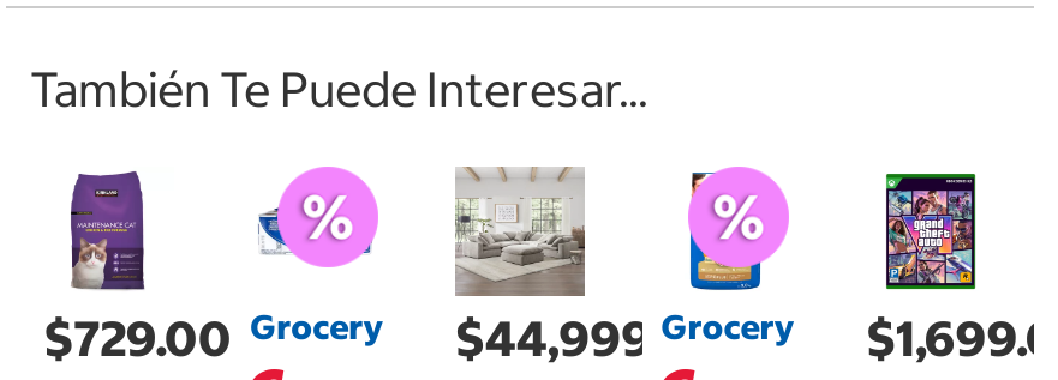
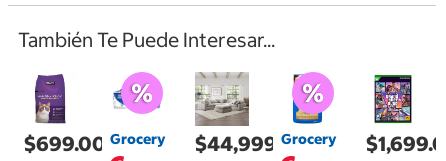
- $729.00
+ $699.00
